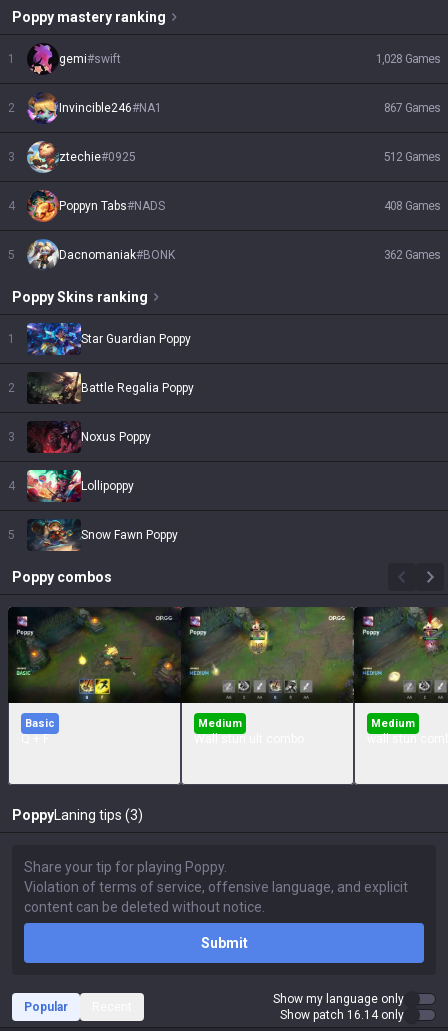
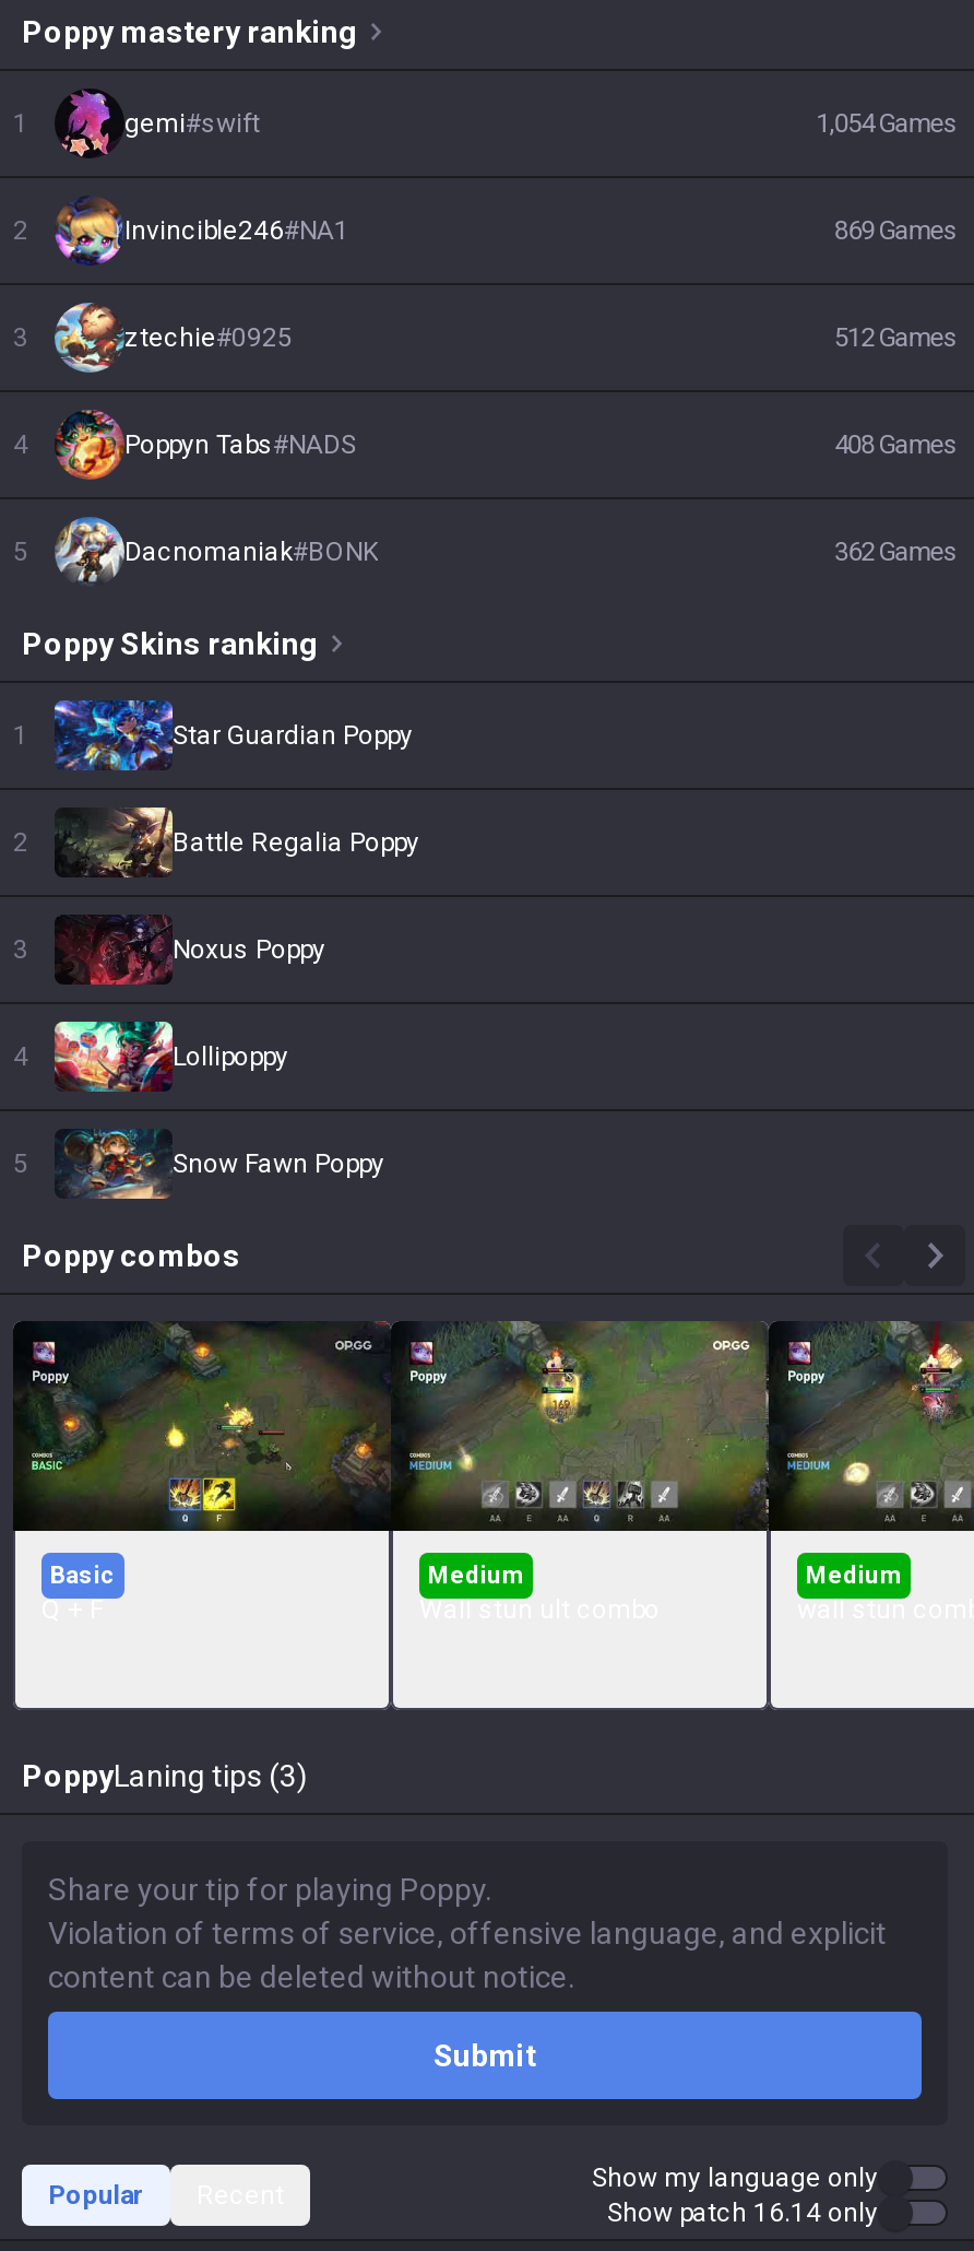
- 1,028 Games
+ 1,054 Games

- 867 Games
+ 869 Games
